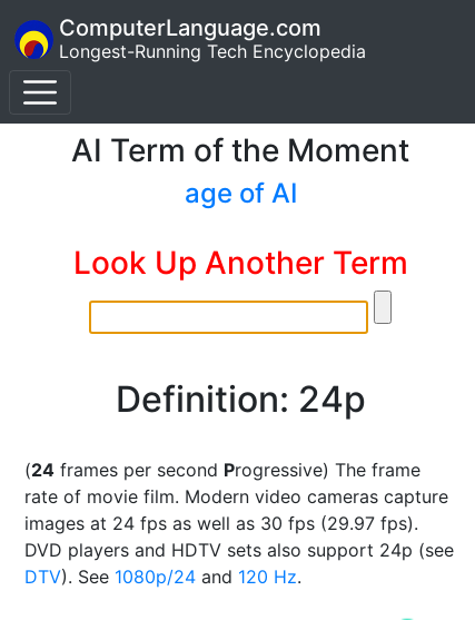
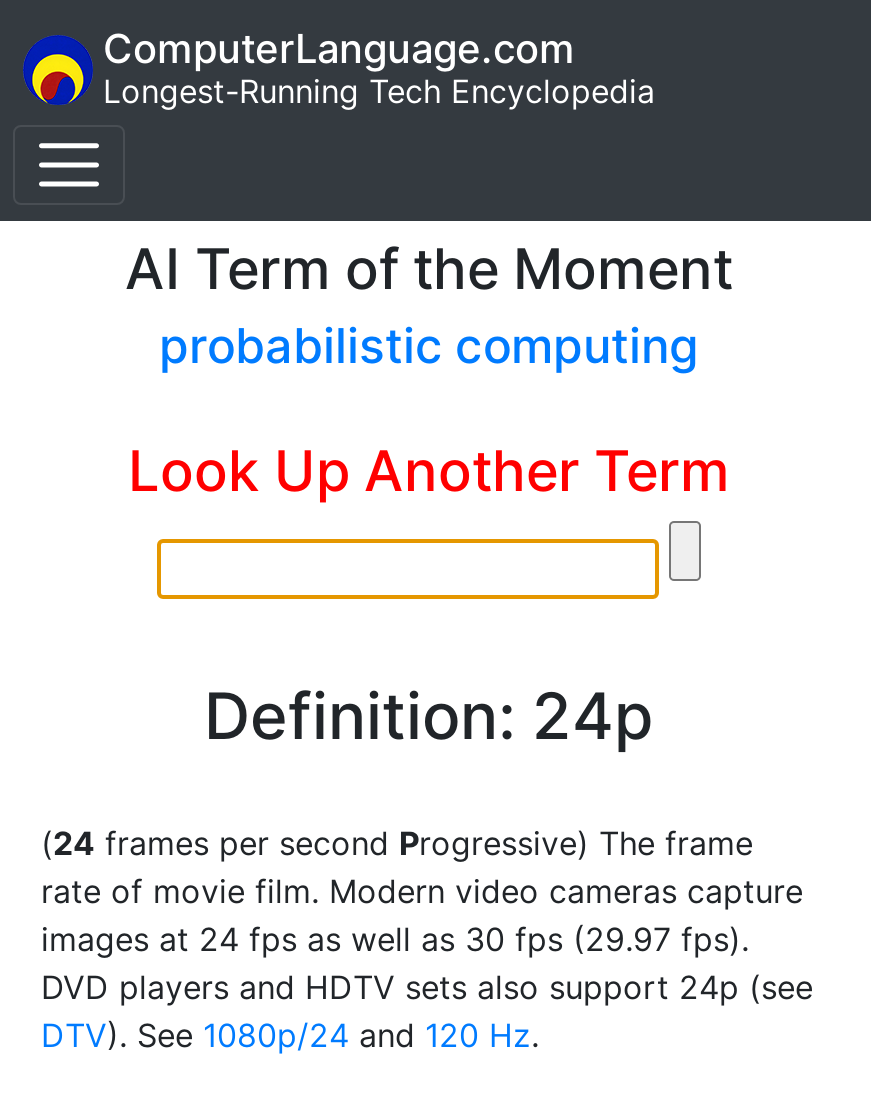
- age of AI
+ probabilistic computing
